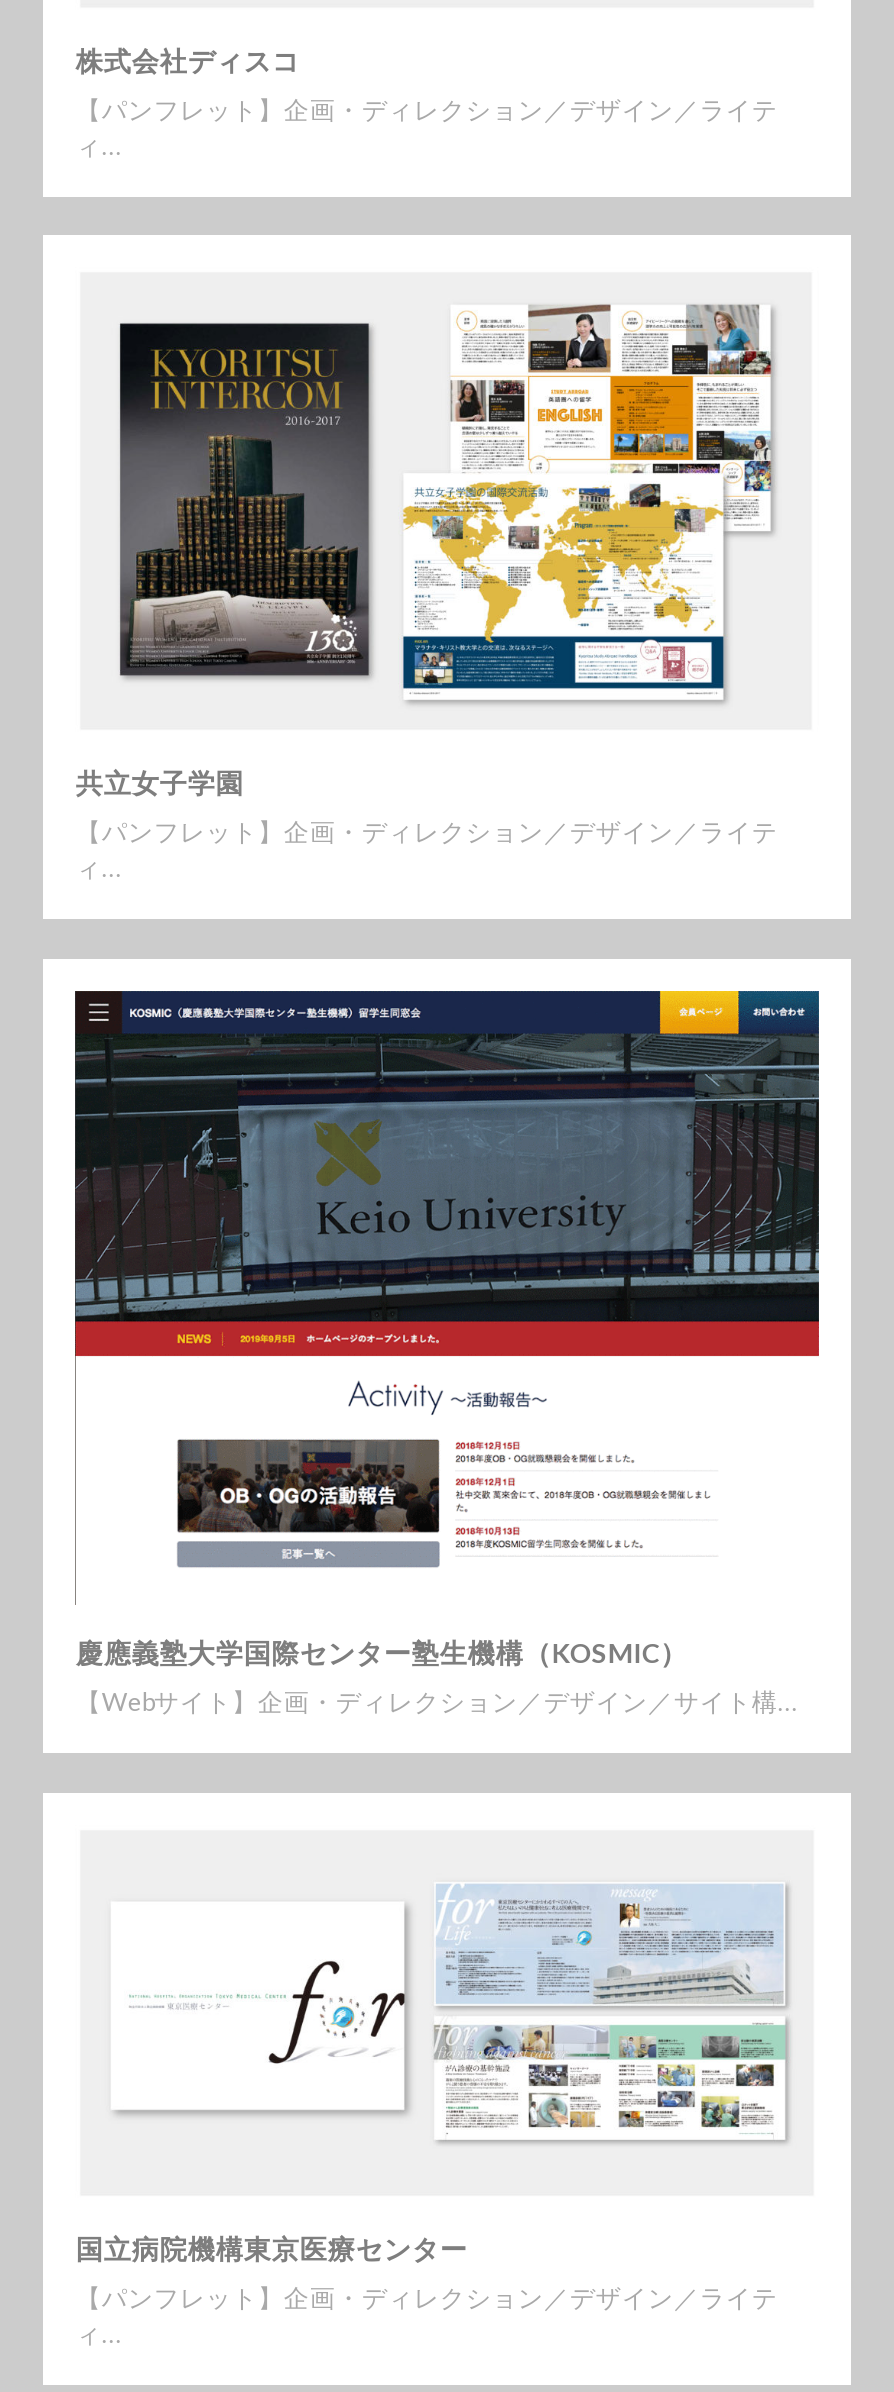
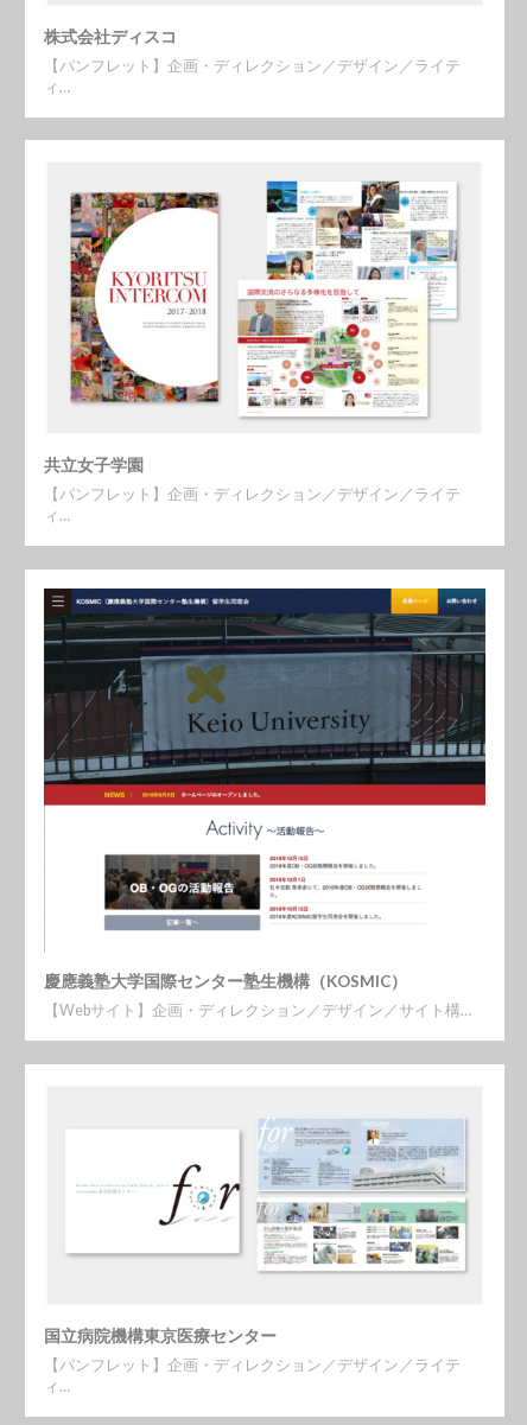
- [image]
+ [image]

- [image]
+ [image]
